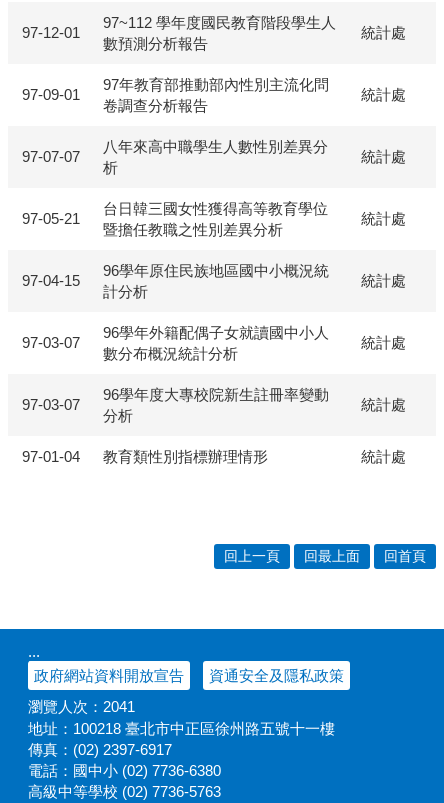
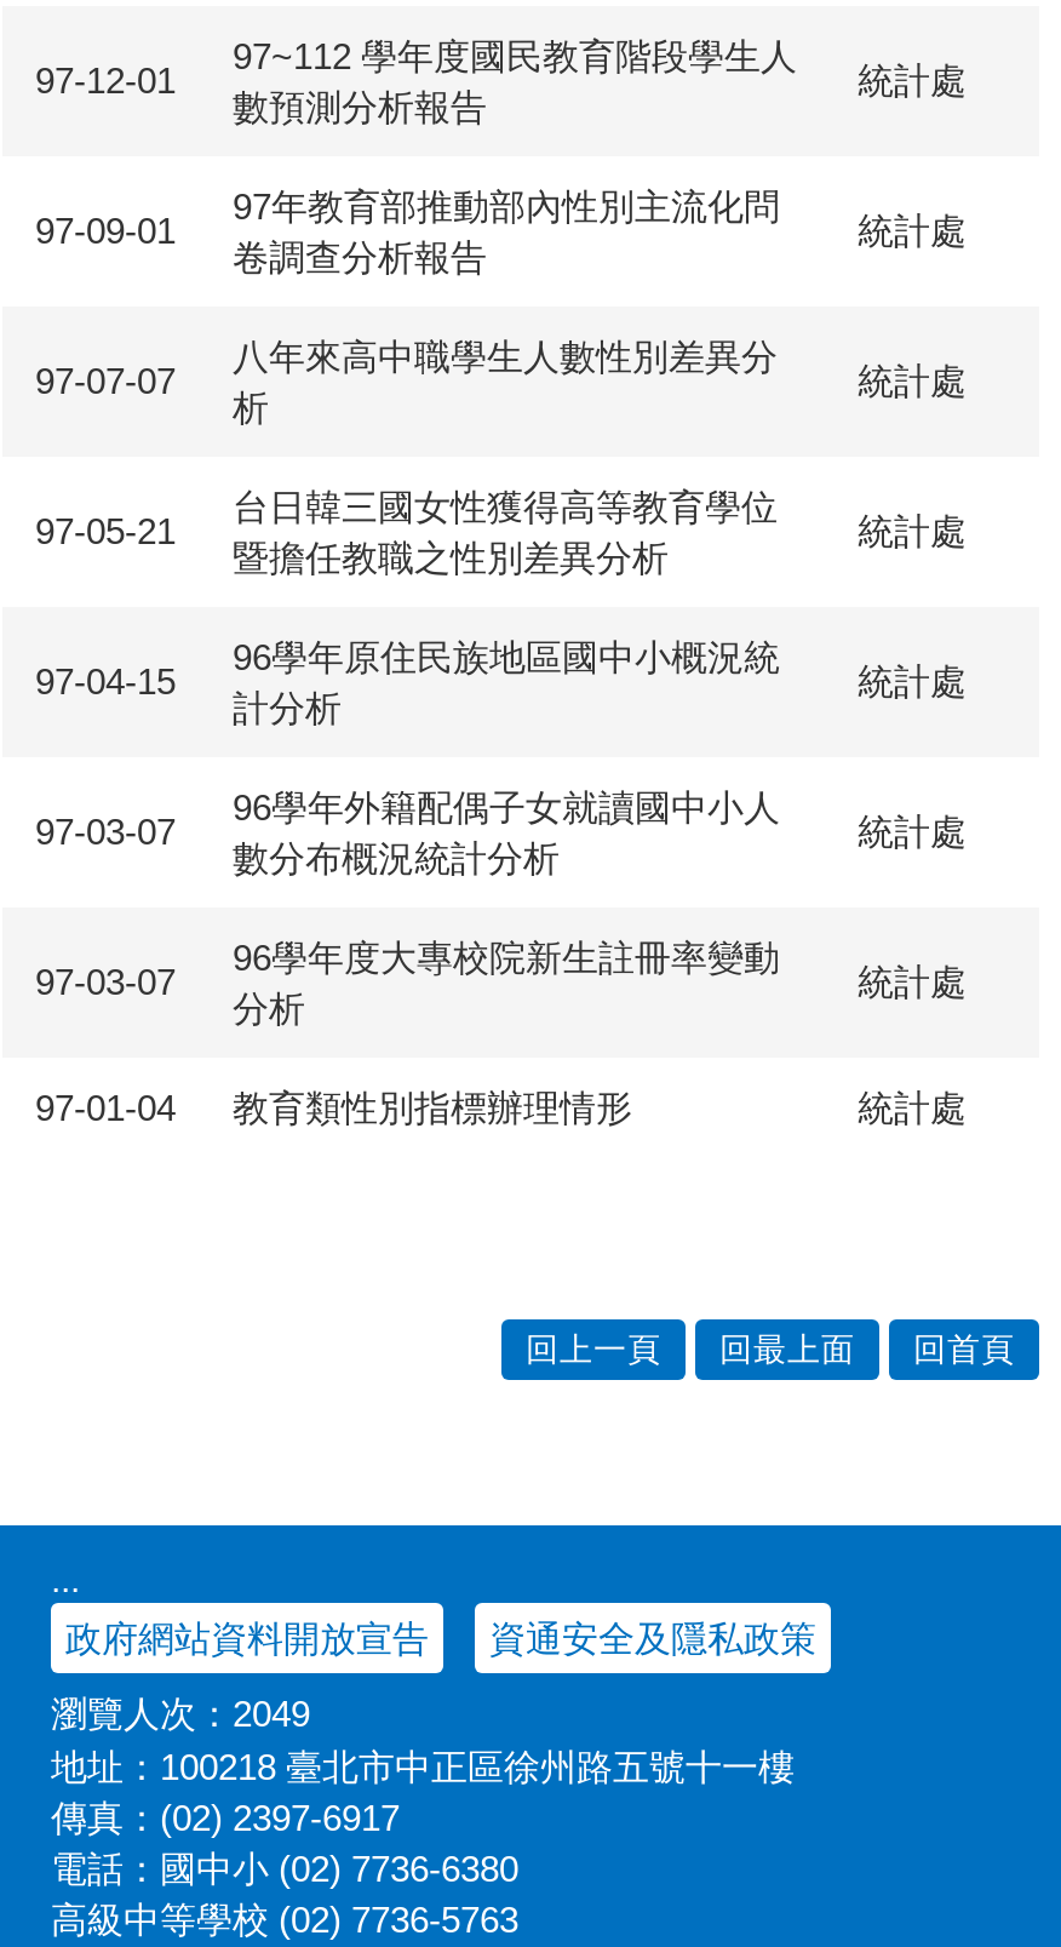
- 瀏覽人次：2041
+ 瀏覽人次：2049
